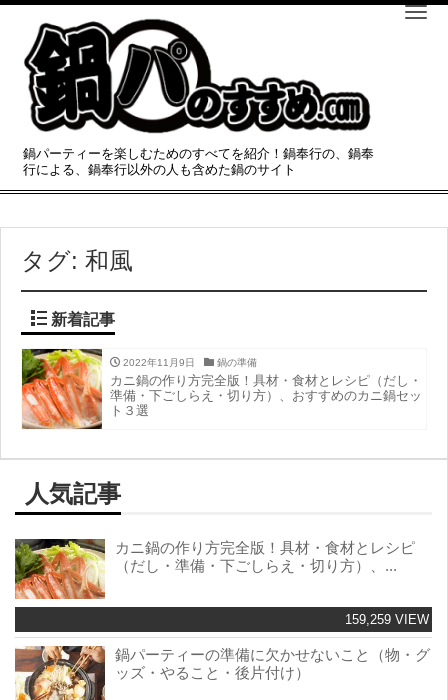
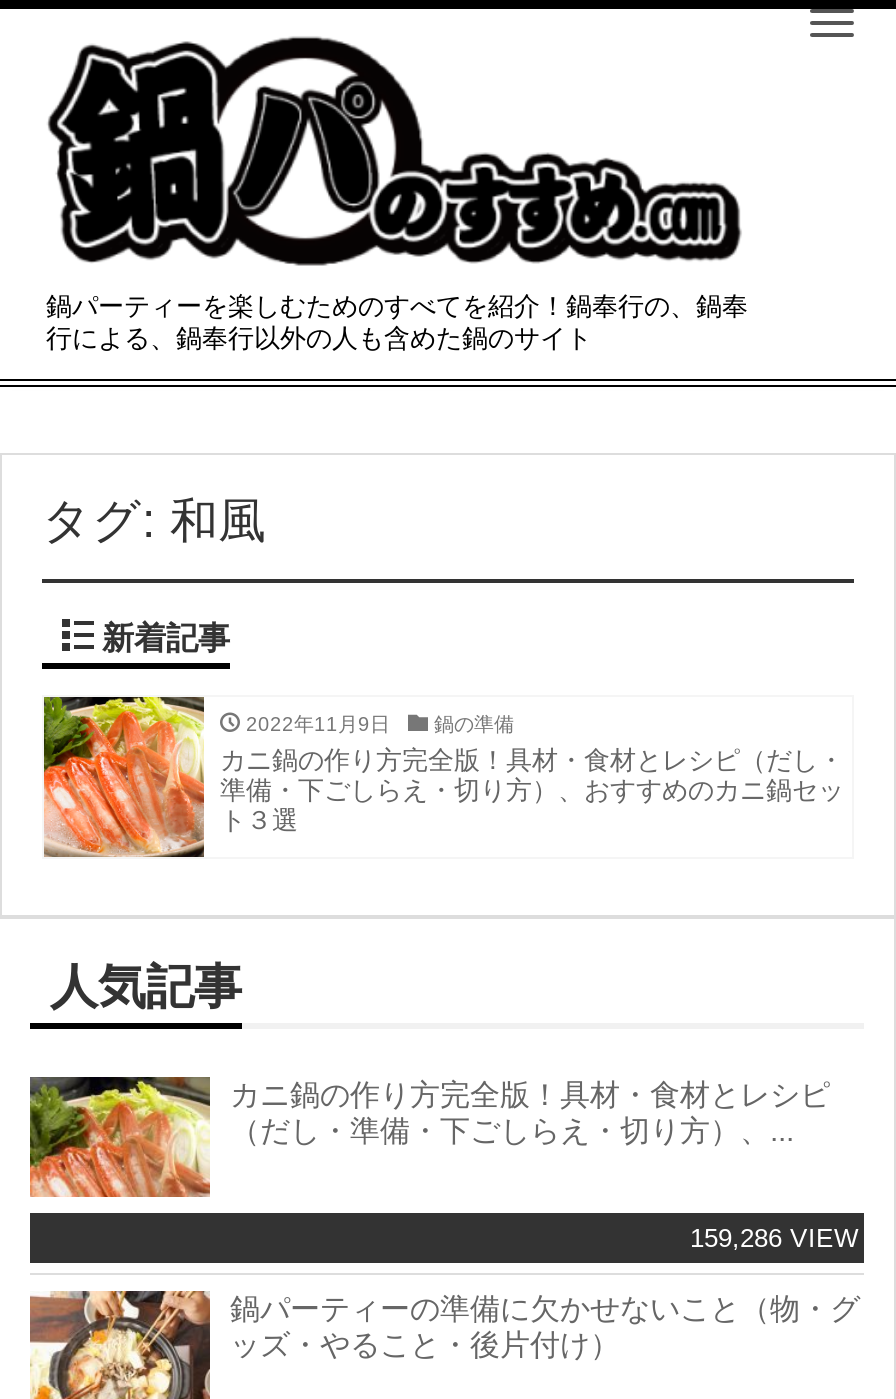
- 159,259 VIEW
+ 159,286 VIEW
